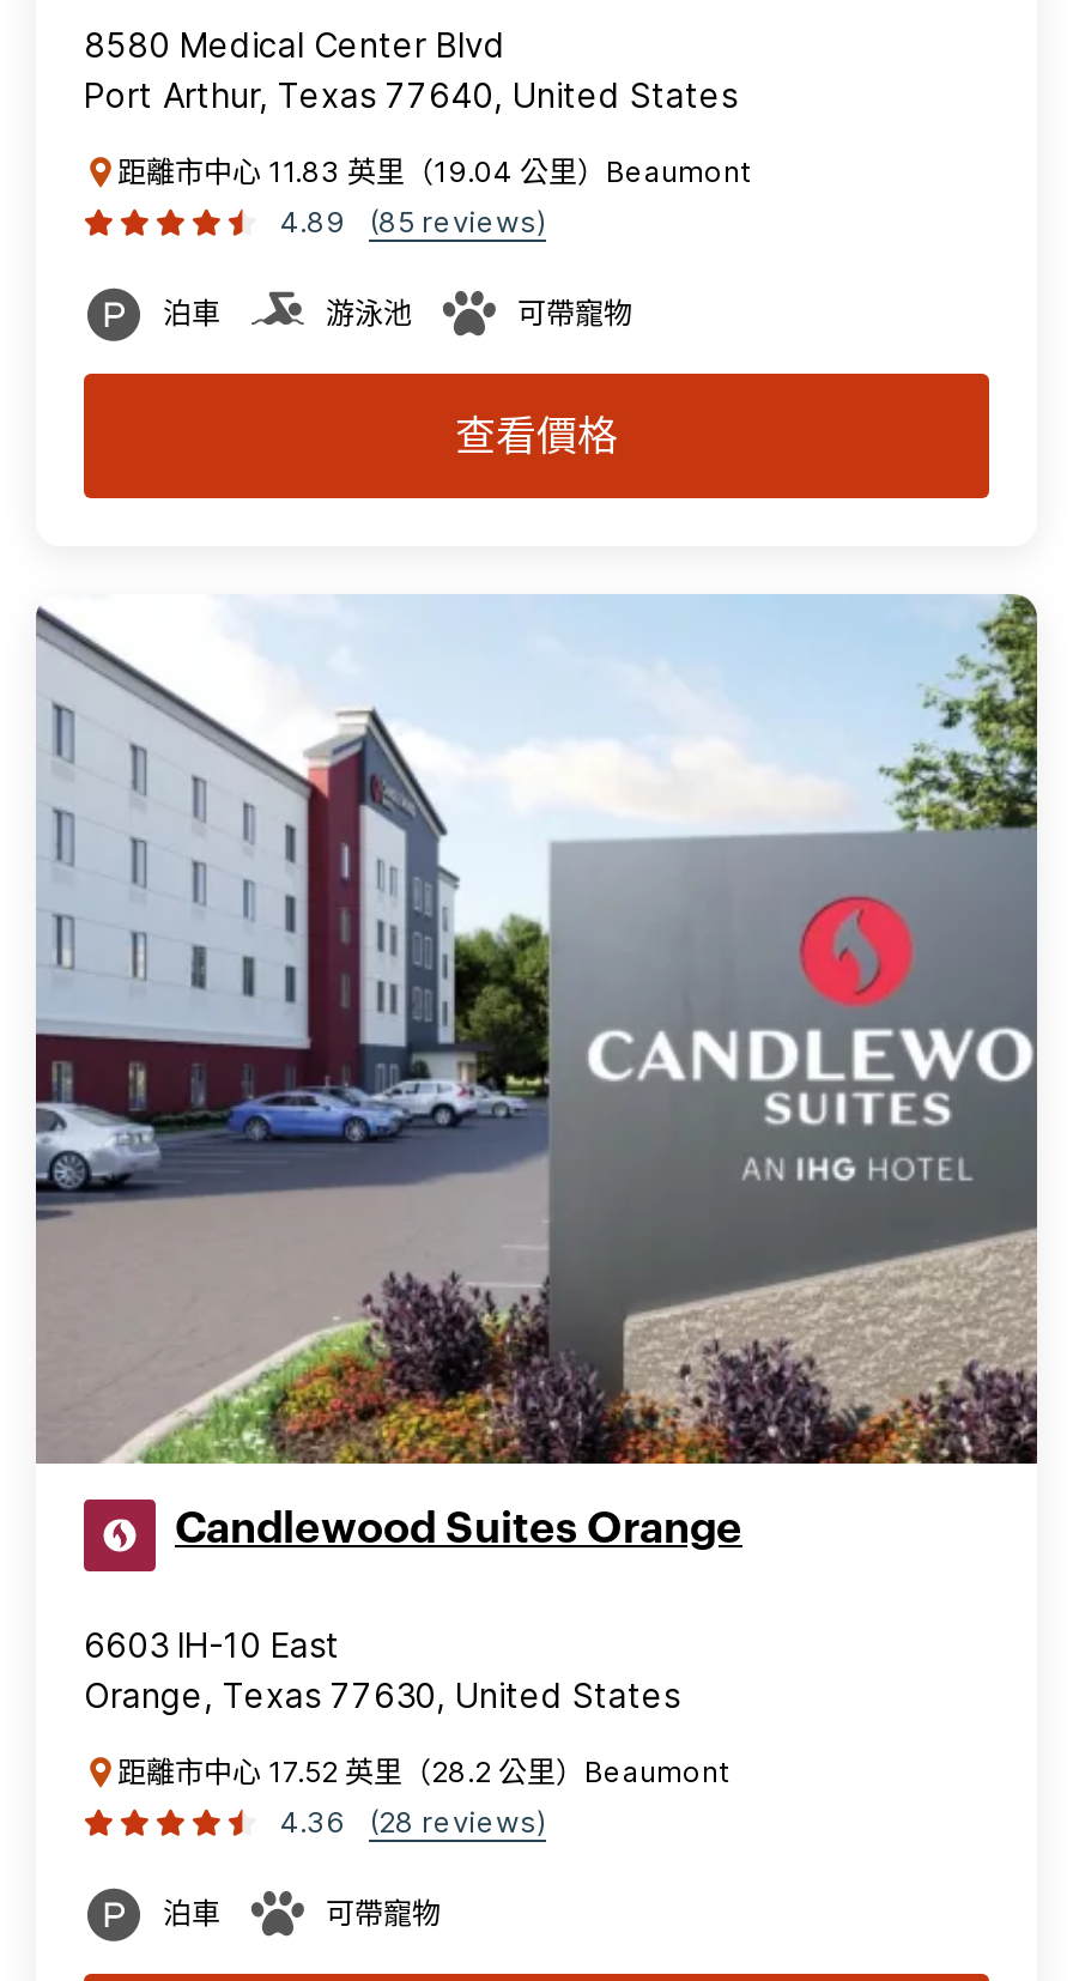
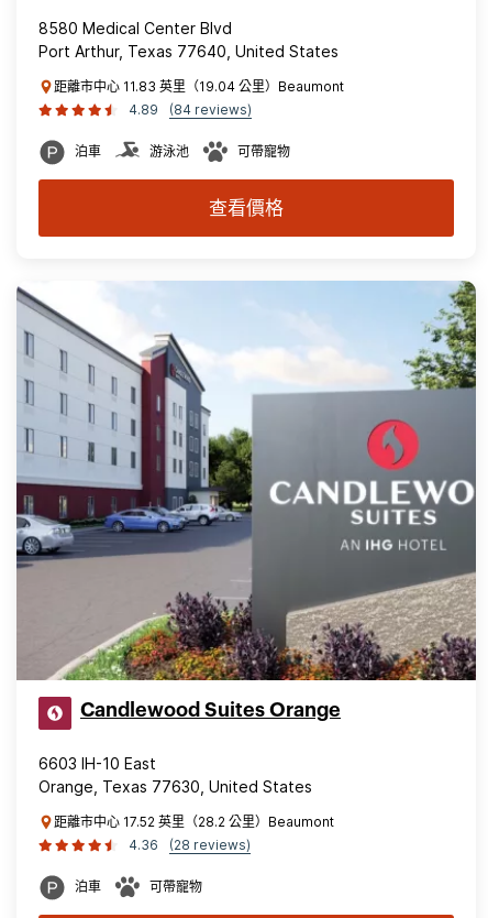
- 4.89 (85 reviews)
+ 4.89 (84 reviews)
